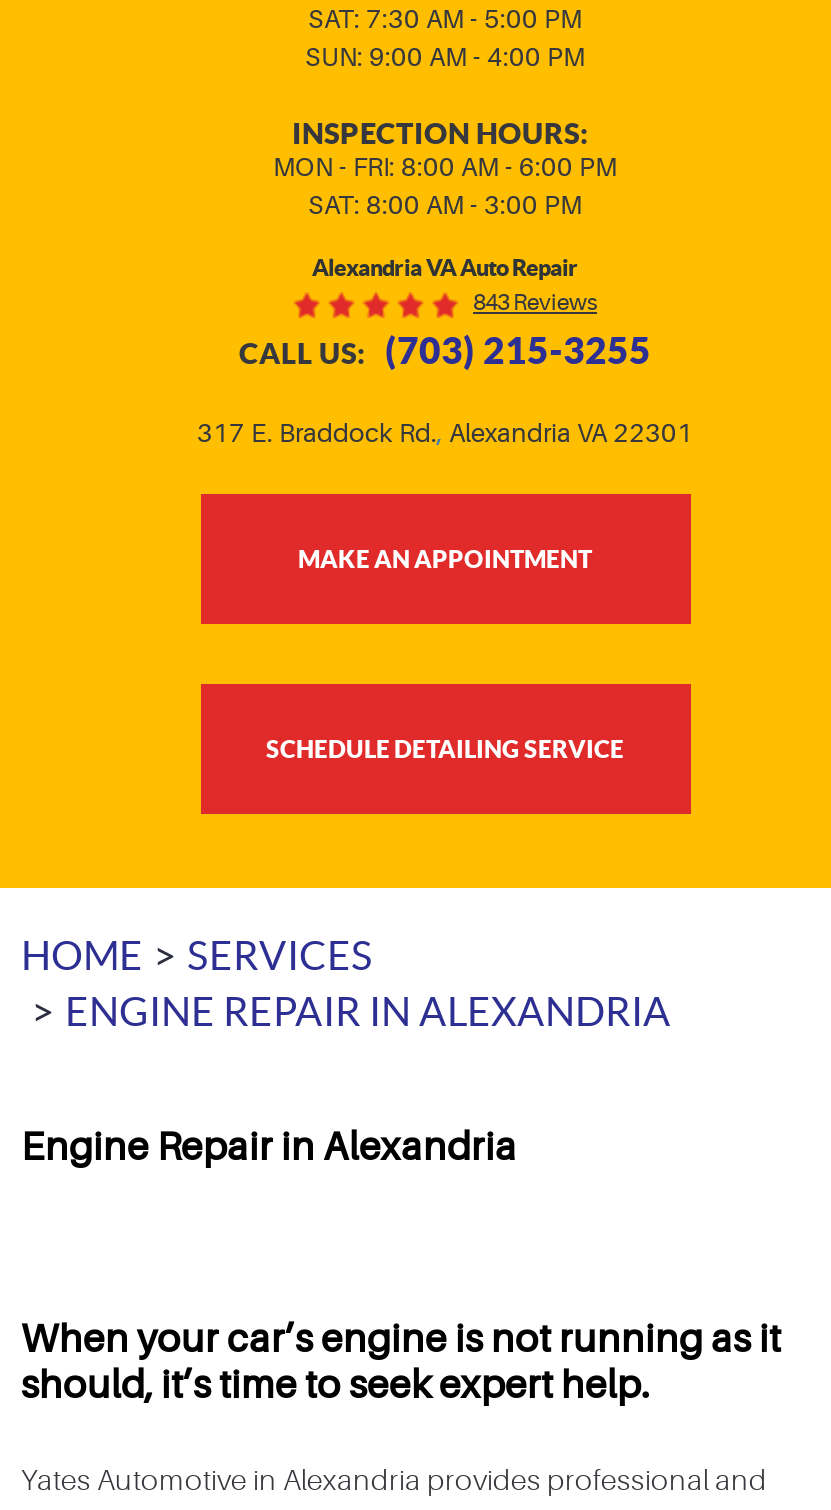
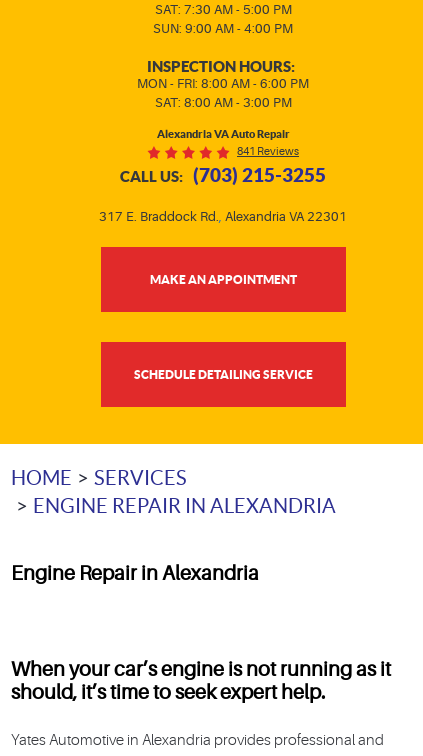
- 843 Reviews
+ 841 Reviews
